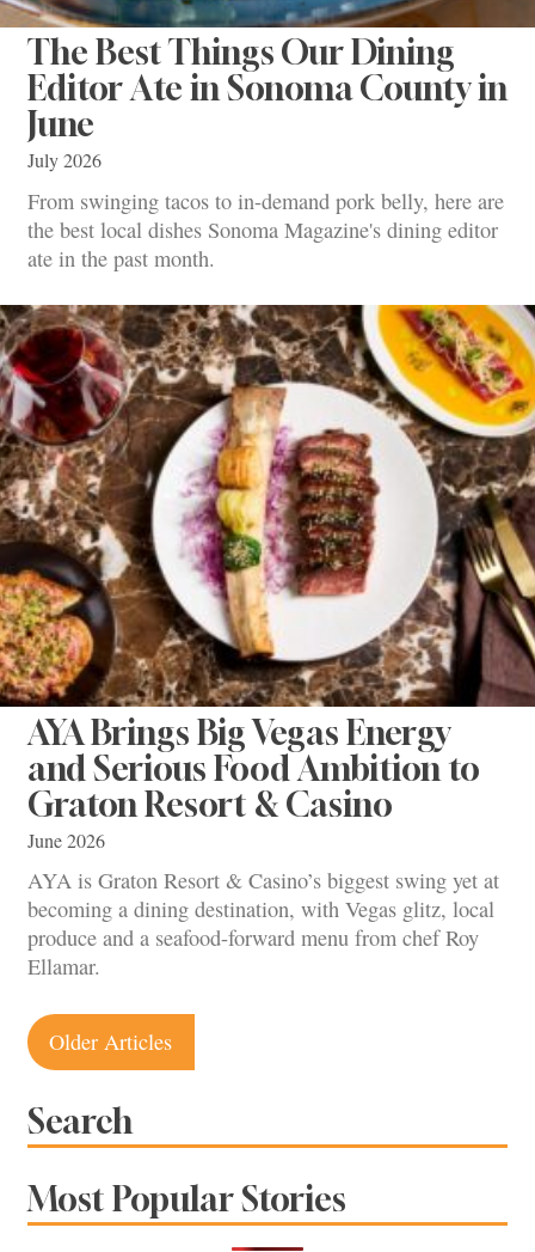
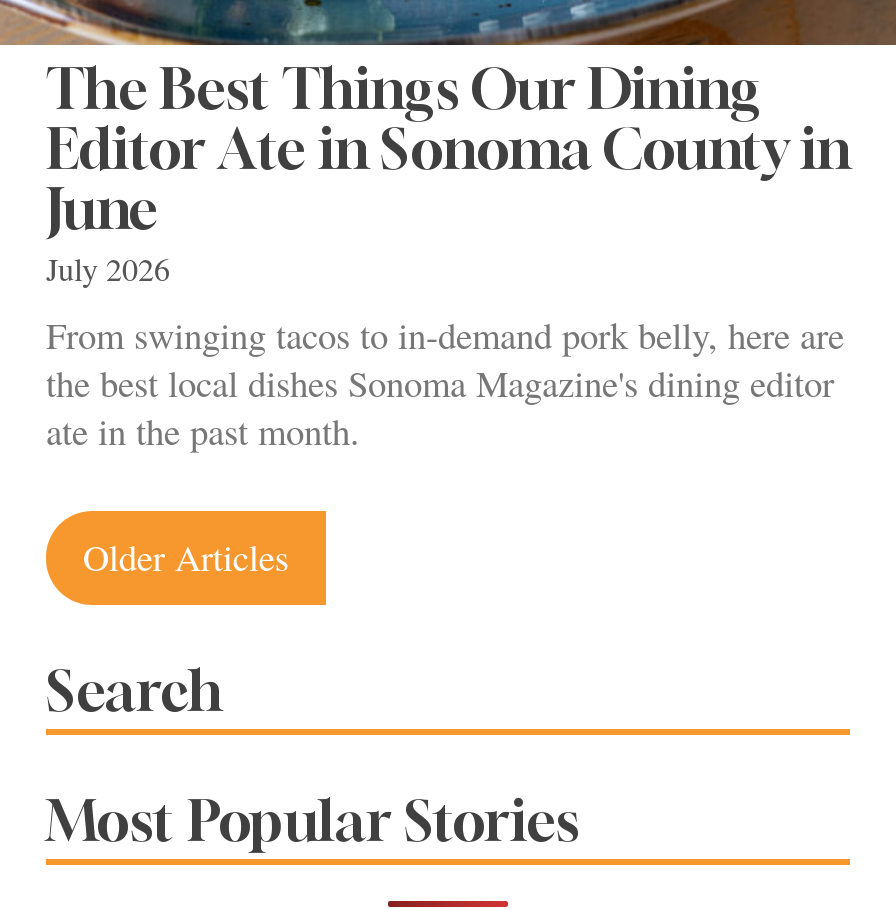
- [image]
- AYA Brings Big Vegas Energy
- and Serious Food Ambition to
- Graton Resort & Casino
- June 2026
- AYA is Graton Resort & Casino’s biggest swing yet at
- becoming a dining destination, with Vegas glitz, local
- produce and a seafood-forward menu from chef Roy
- Ellamar.
